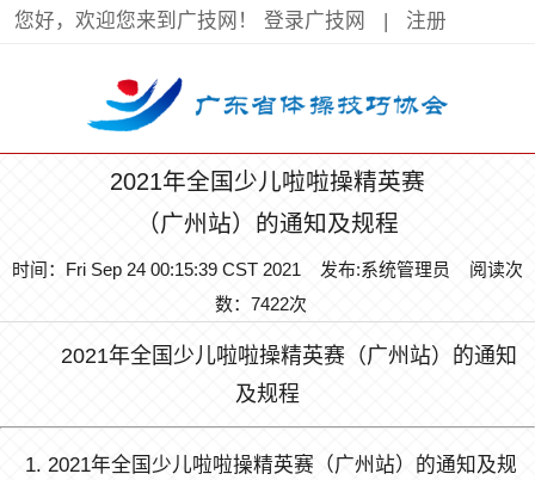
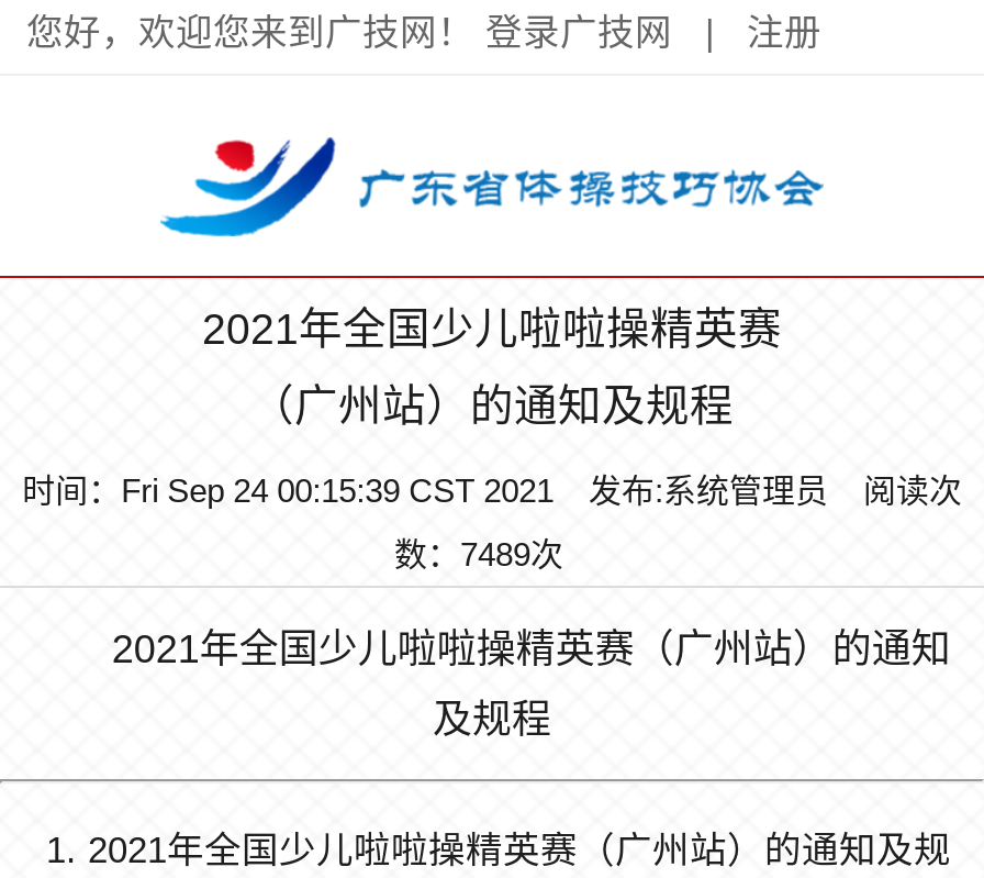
- 数：7422次
+ 数：7489次
